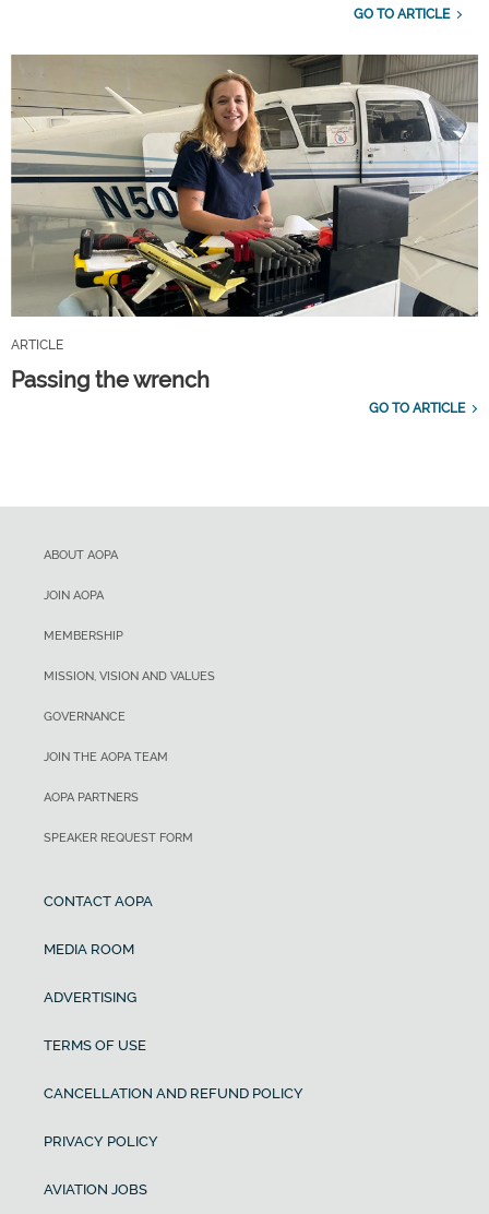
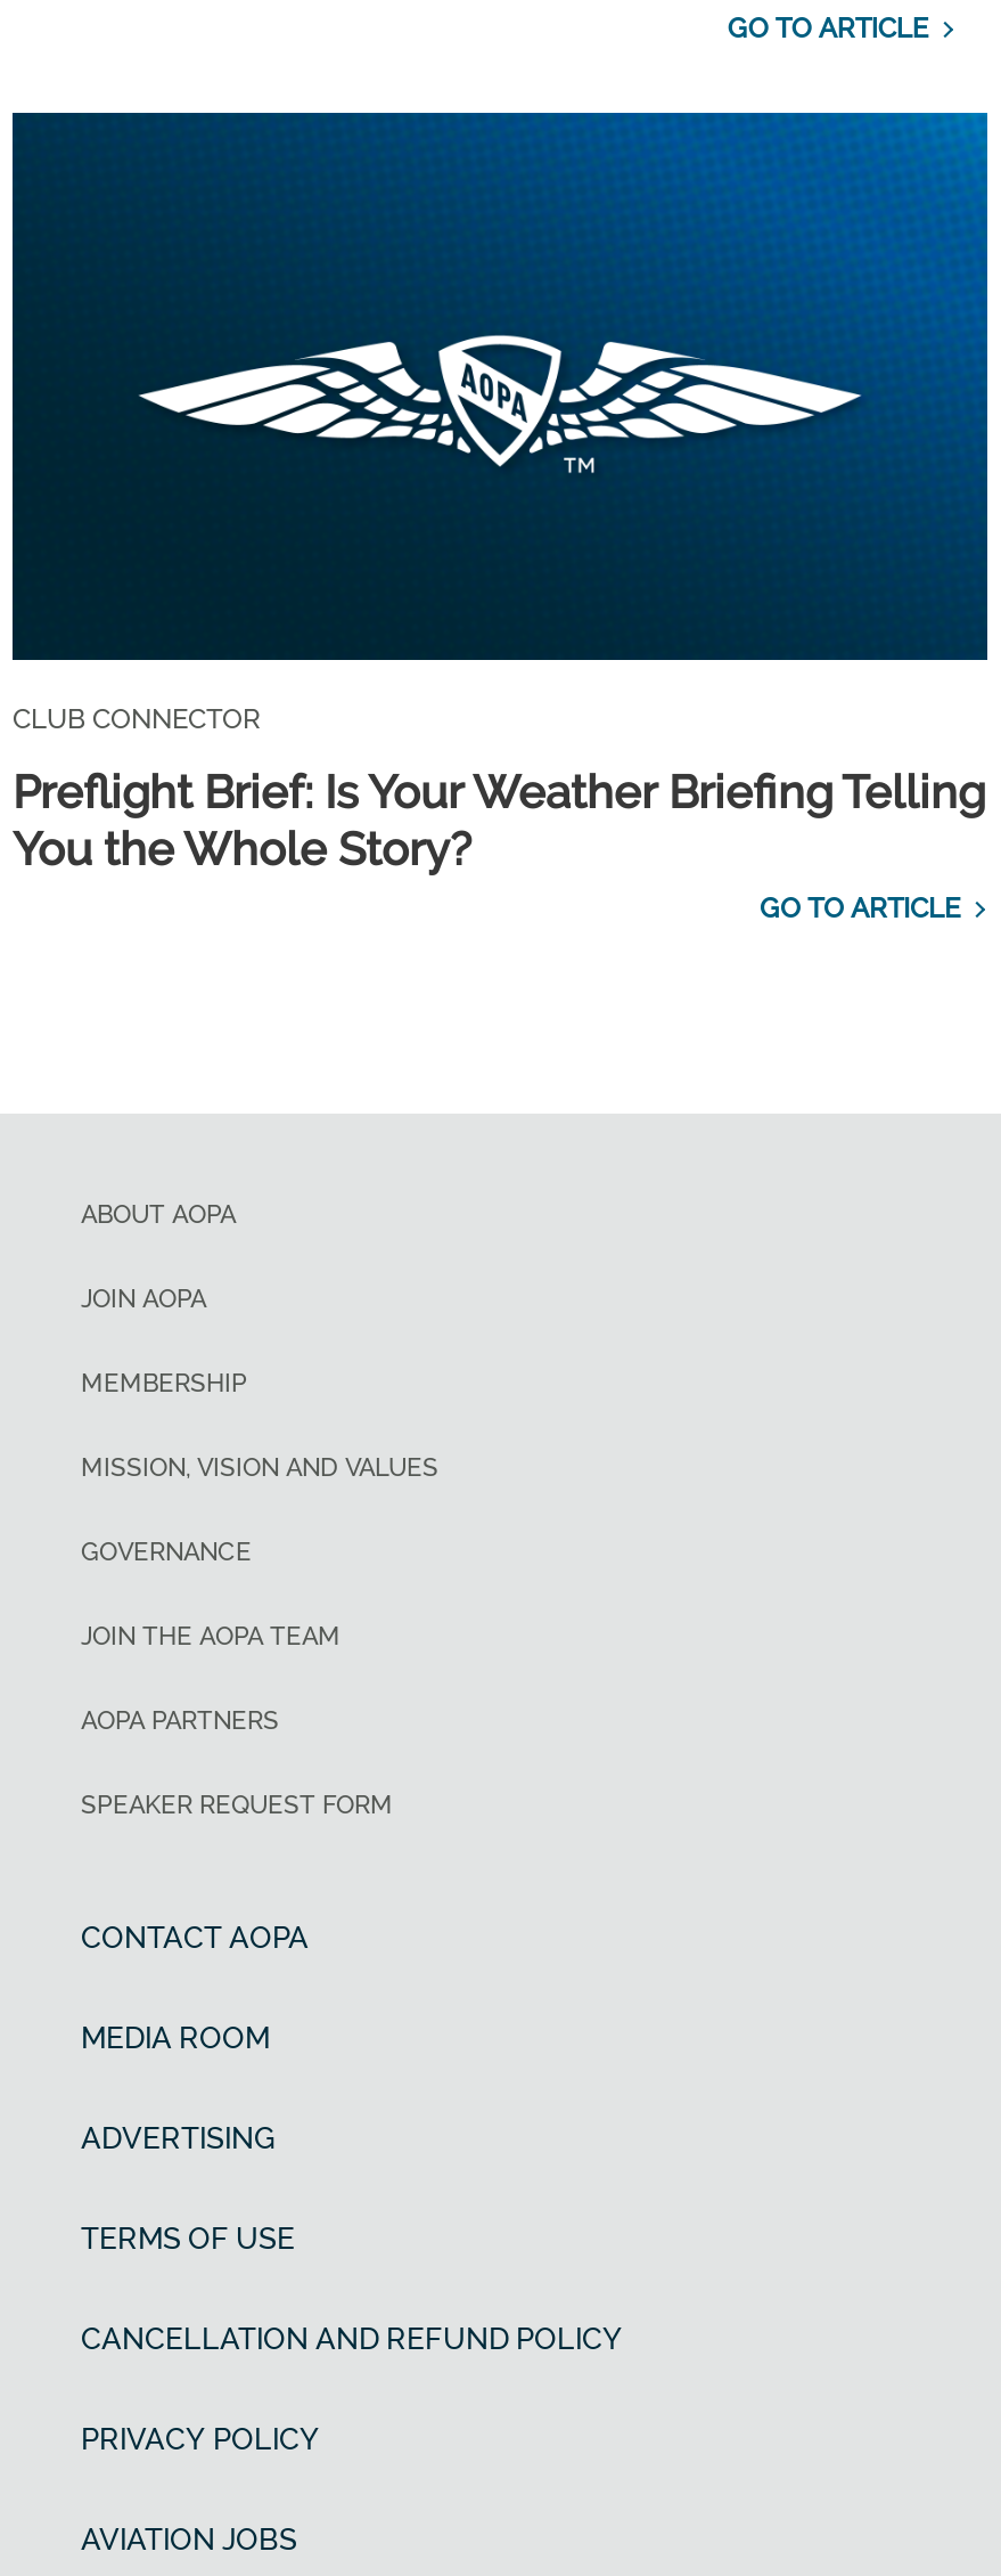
- [image]
- ARTICLE
+ [image]
+ CLUB CONNECTOR

- Passing the wrench
+ Preflight Brief: Is Your Weather Briefing Telling
+ You the Whole Story?
